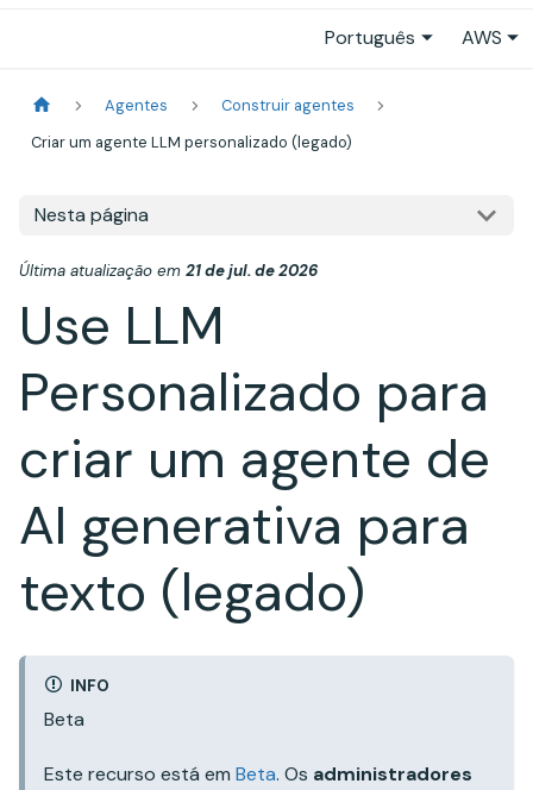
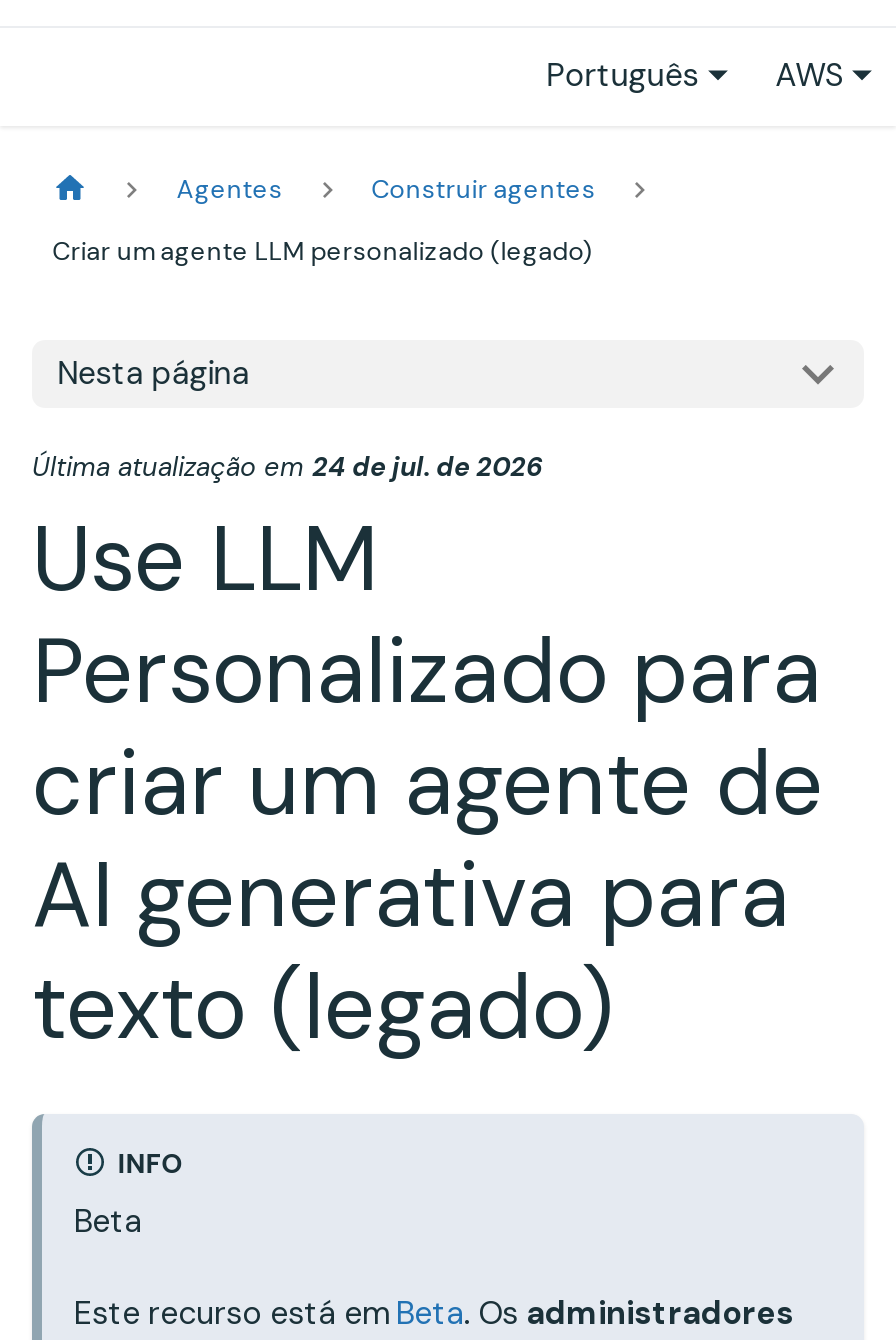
- Última atualização em 21 de jul. de 2026
+ Última atualização em 24 de jul. de 2026
